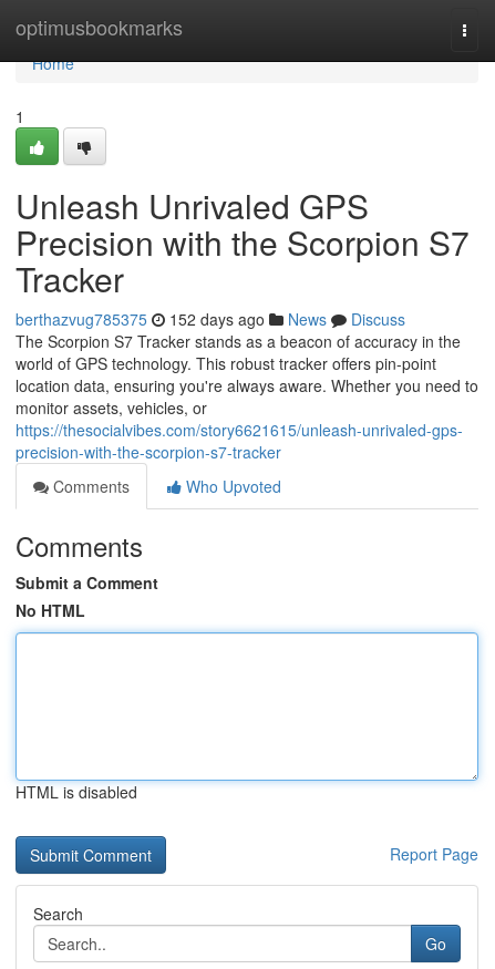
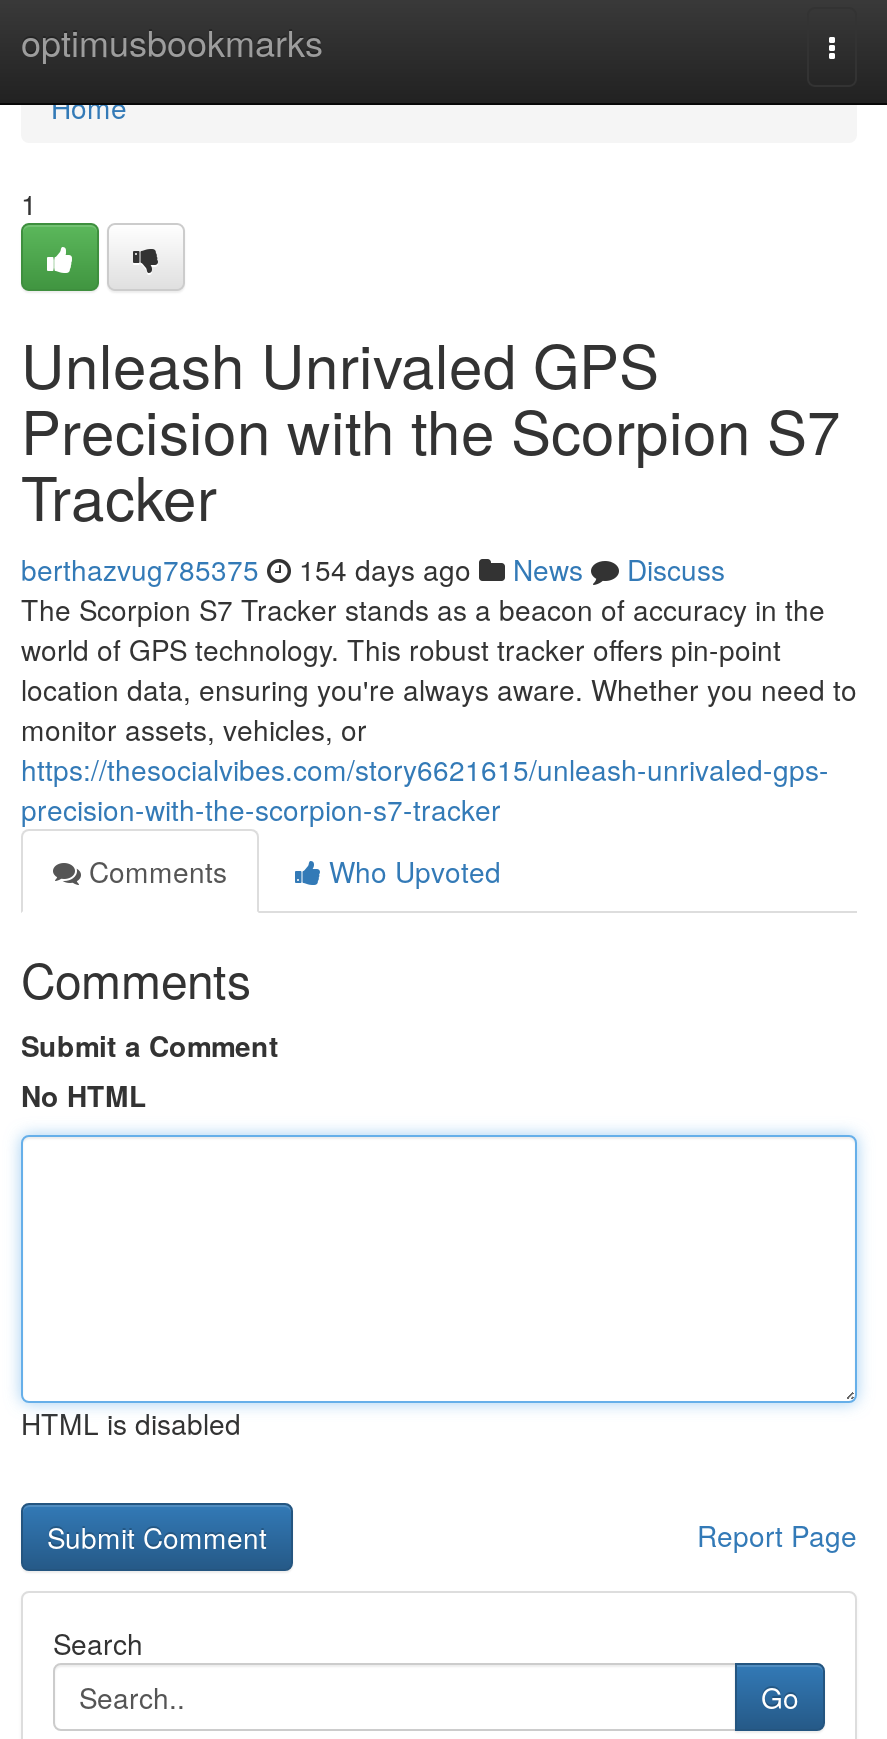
- berthazvug785375 152 days ago News Discuss
+ berthazvug785375 154 days ago News Discuss
